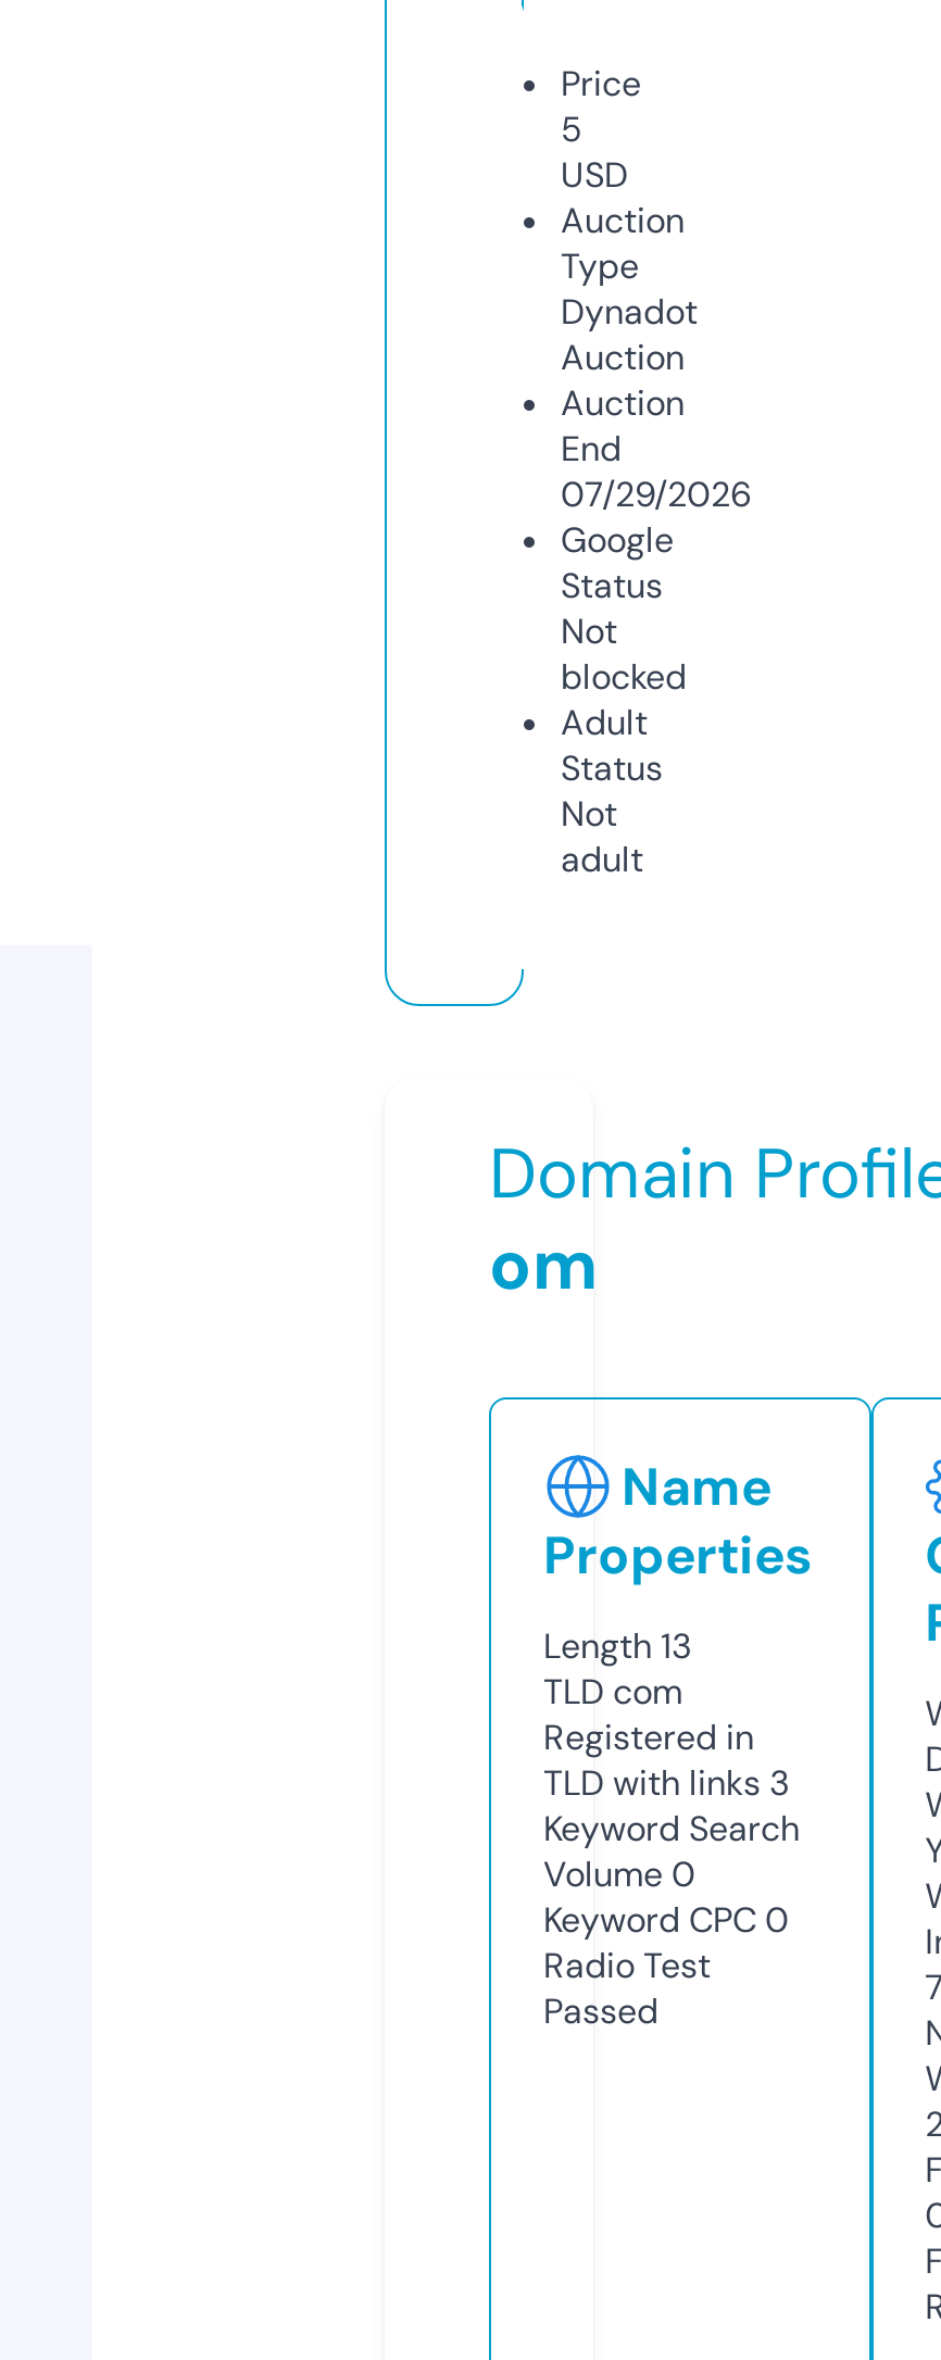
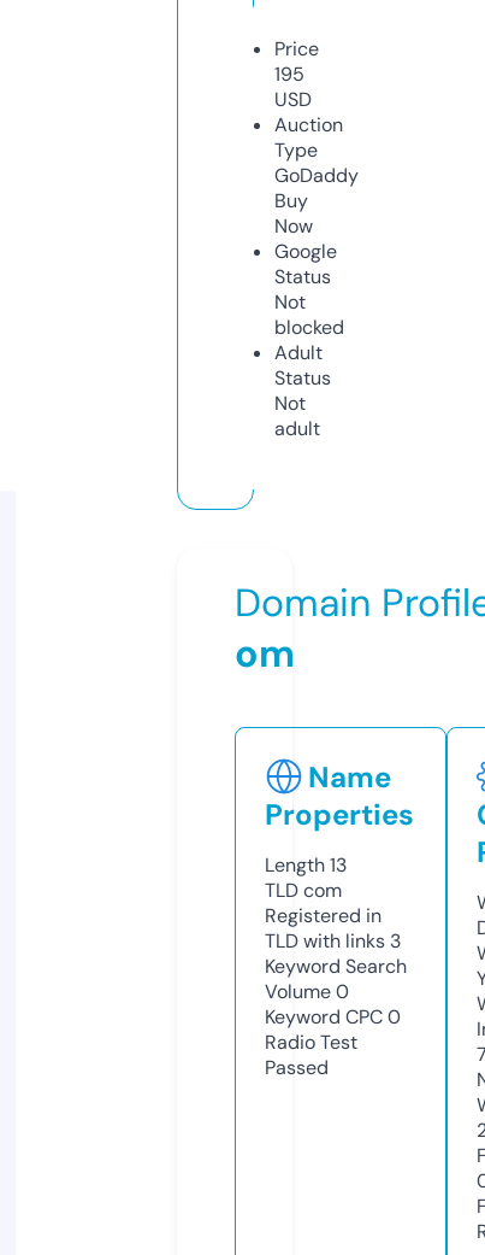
- 5
+ 195

- Dynadot
- Auction
- Auction
- End
- 07/29/2026
+ GoDaddy
+ Buy
+ Now
